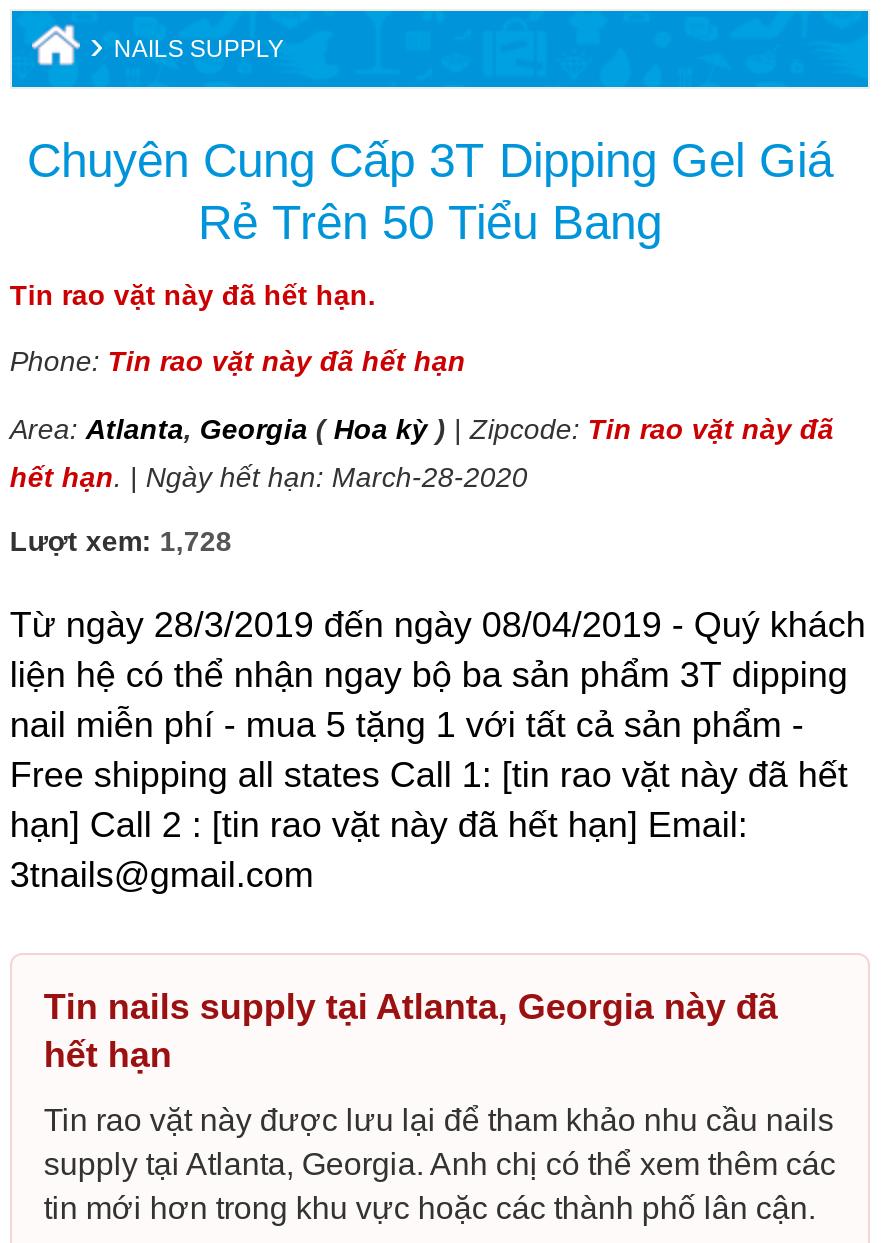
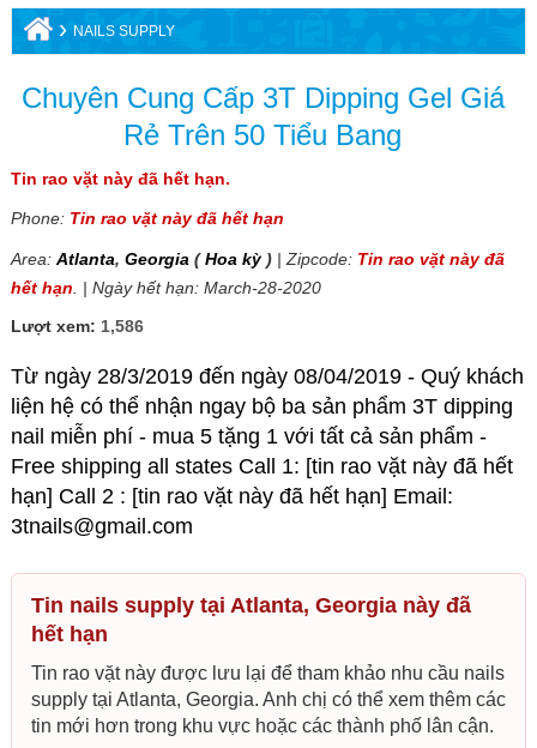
- Lượt xem: 1,728
+ Lượt xem: 1,586
